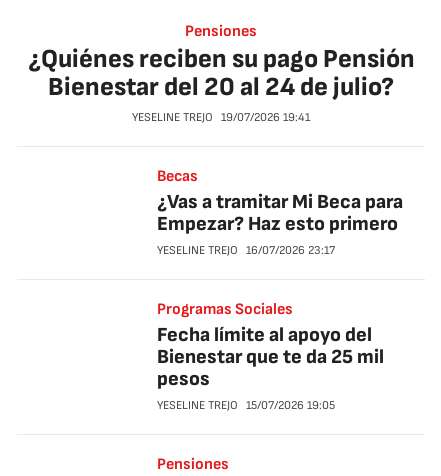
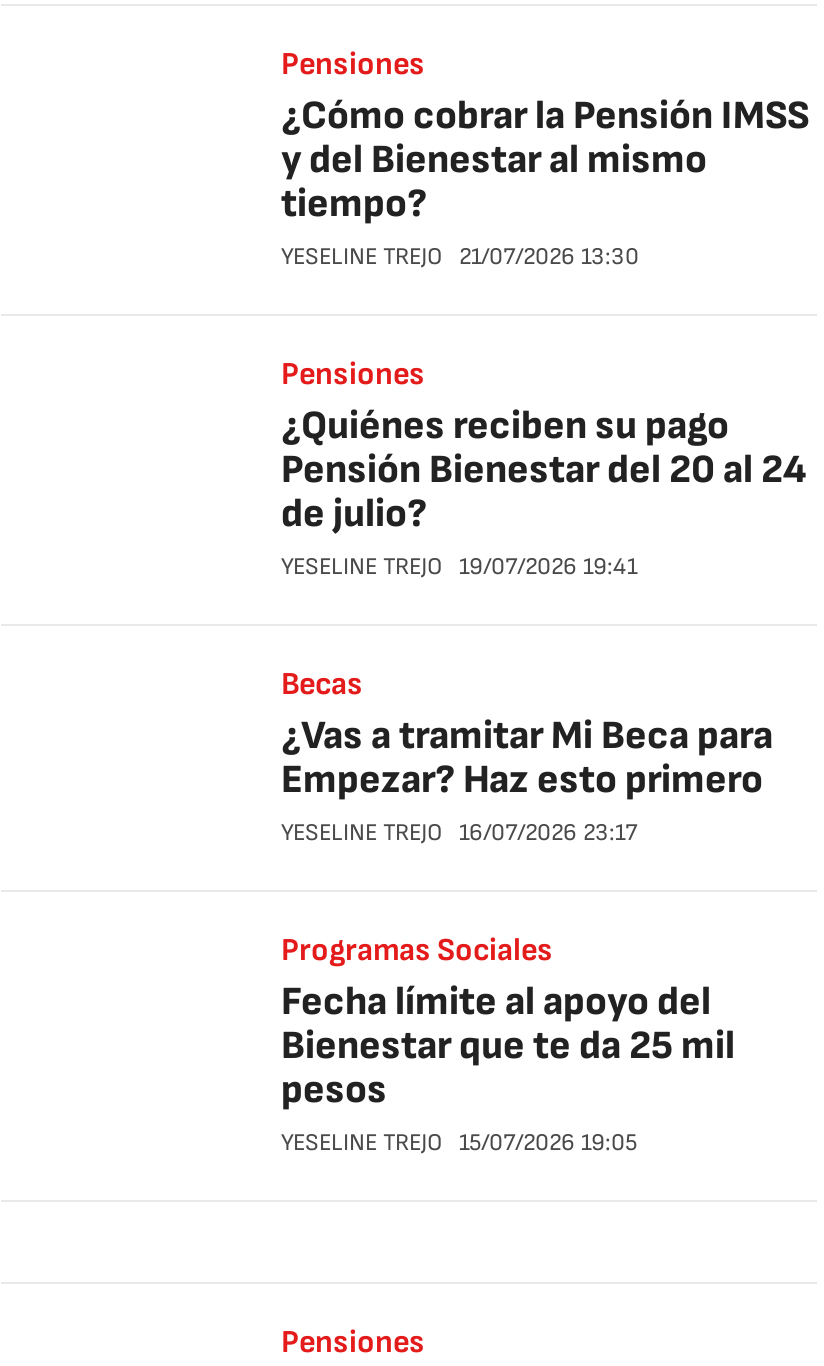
- ¿Quiénes reciben su pago Pensión
- Bienestar del 20 al 24 de julio?
+ ¿Cómo cobrar la Pensión IMSS
+ y del Bienestar al mismo
+ tiempo?
+ YESELINE TREJO 21/07/2026 13:30
+ Pensiones
+ ¿Quiénes reciben su pago
+ Pensión Bienestar del 20 al 24
+ de julio?
